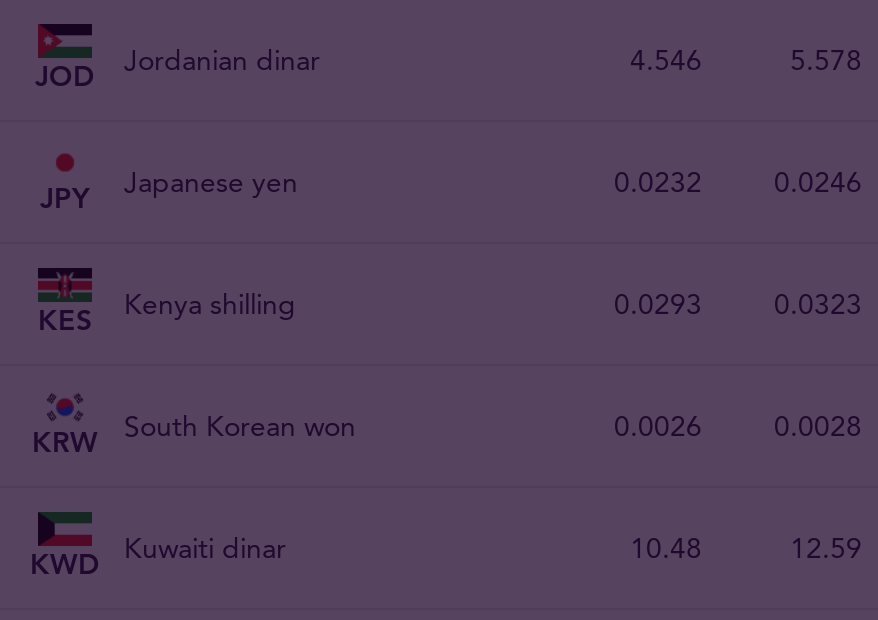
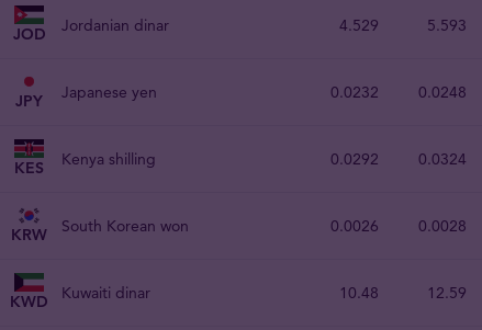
- 4.546
+ 4.529

- 5.578
+ 5.593

- 0.0232 0.0246
+ 0.0232 0.0248

- 0.0293
+ 0.0292

- 0.0323
+ 0.0324
